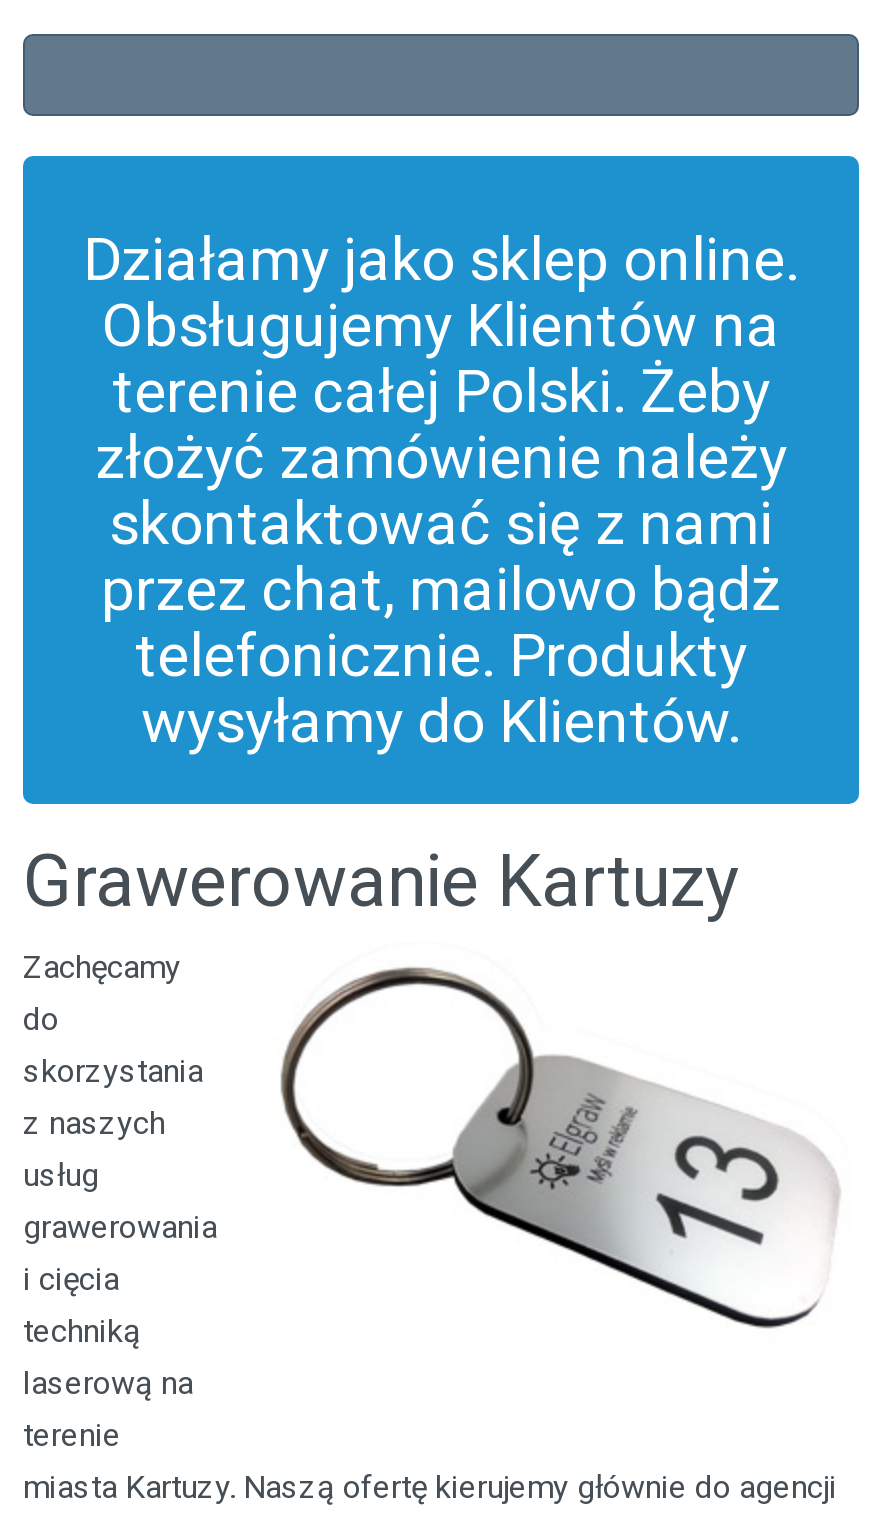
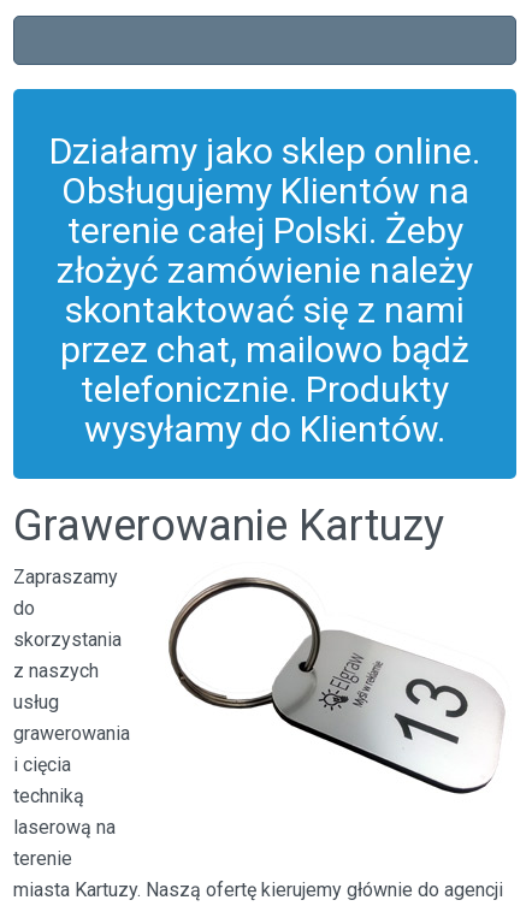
- Zachęcamy
+ Zapraszamy
